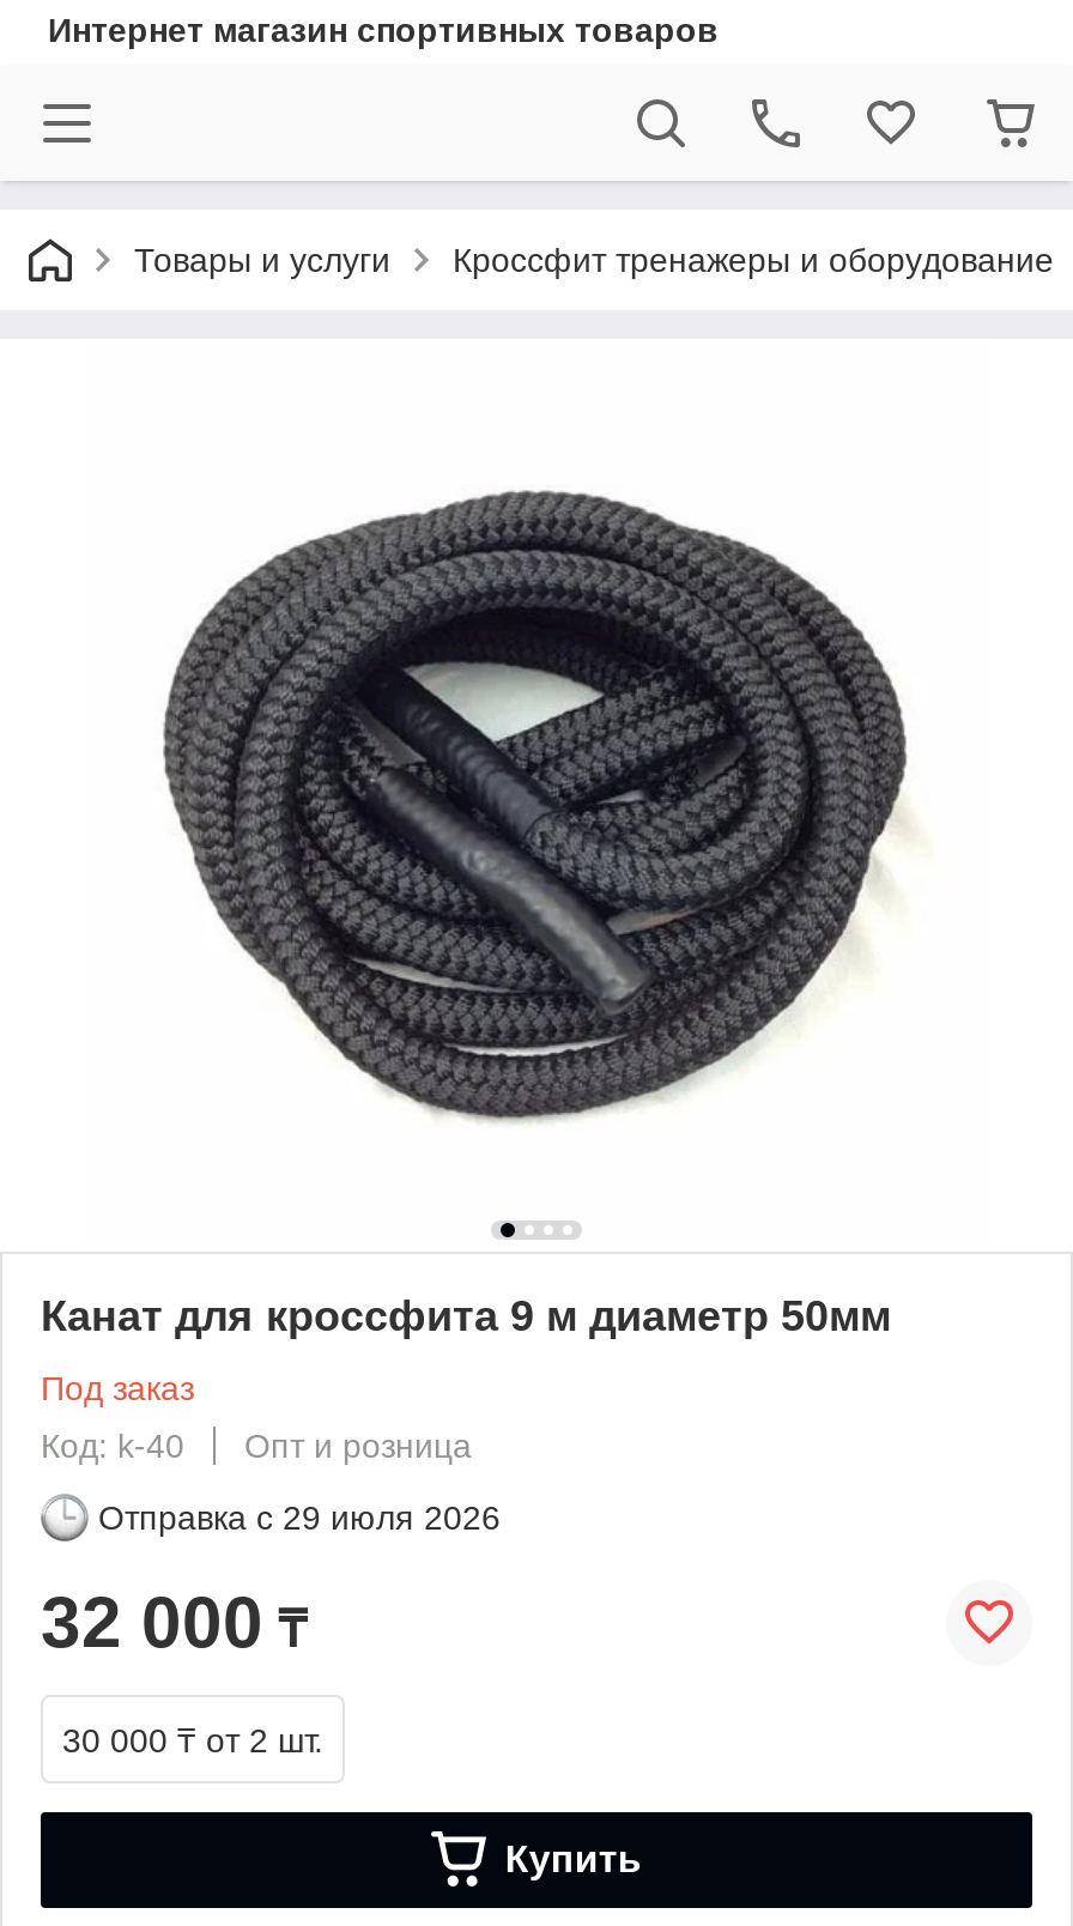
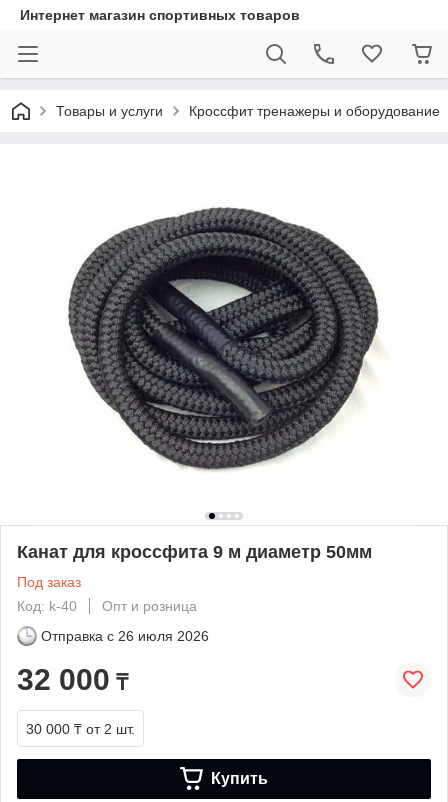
- Отправка с 29 июля 2026
+ Отправка с 26 июля 2026
